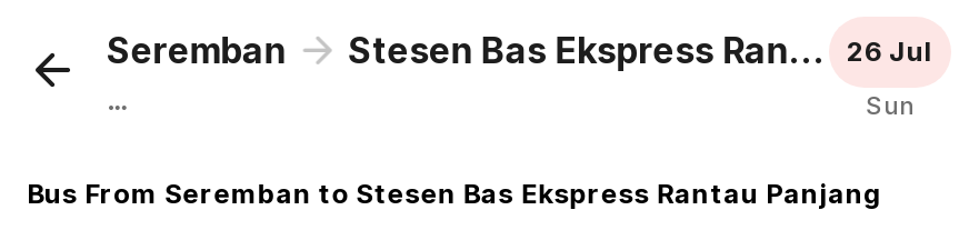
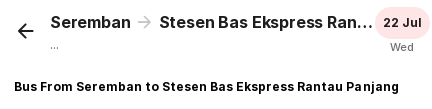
- 26 Jul
+ 22 Jul

- Sun
+ Wed
